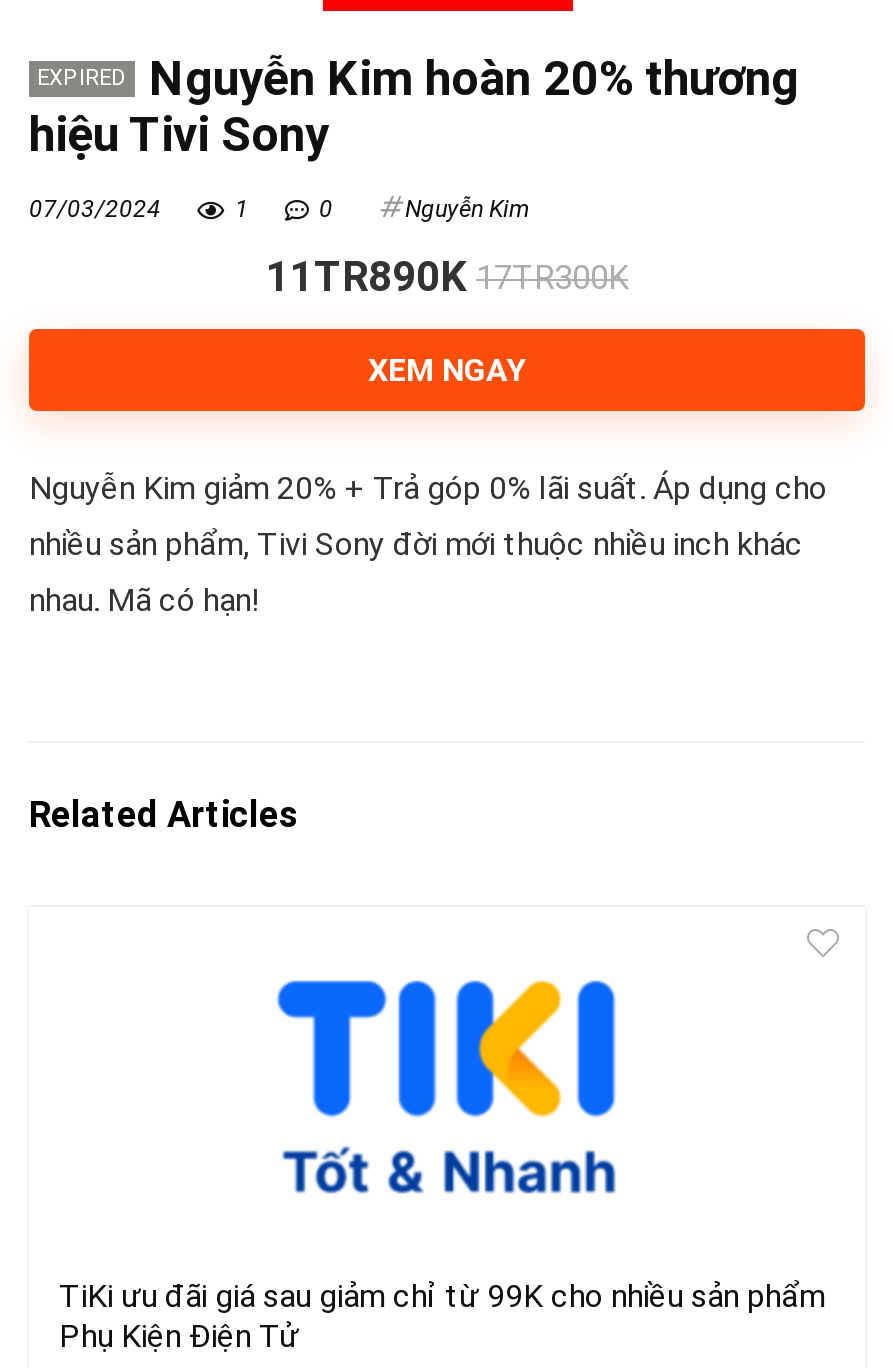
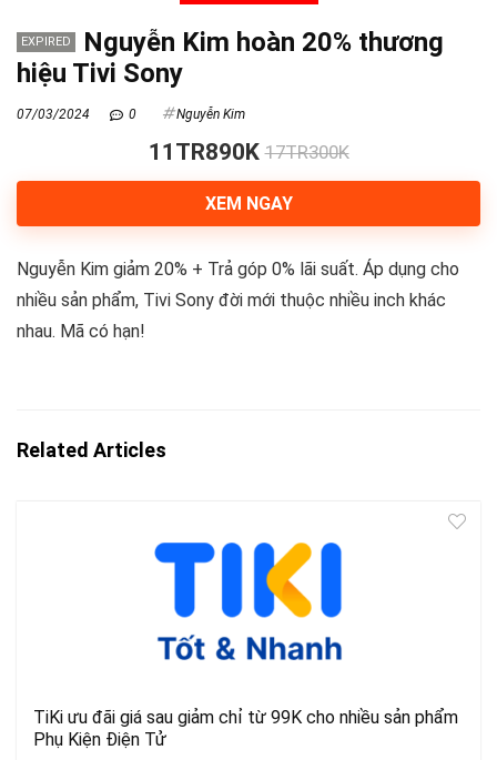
- 1
